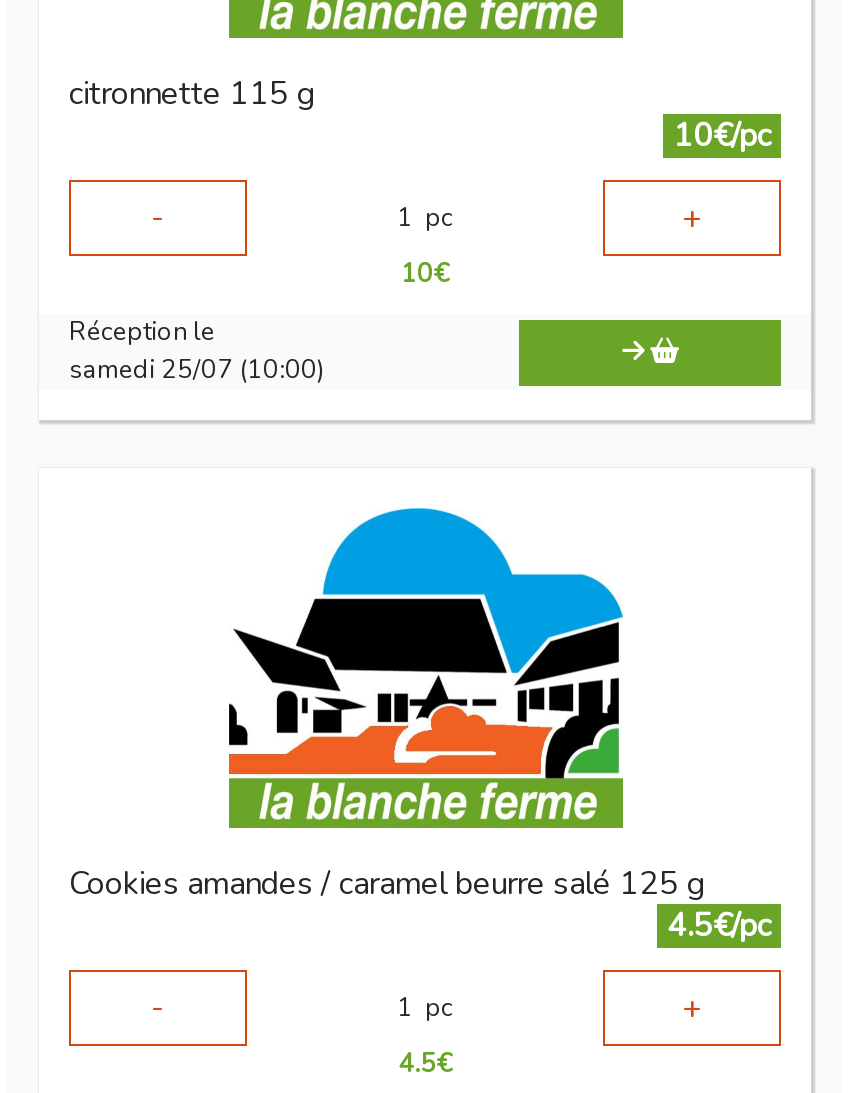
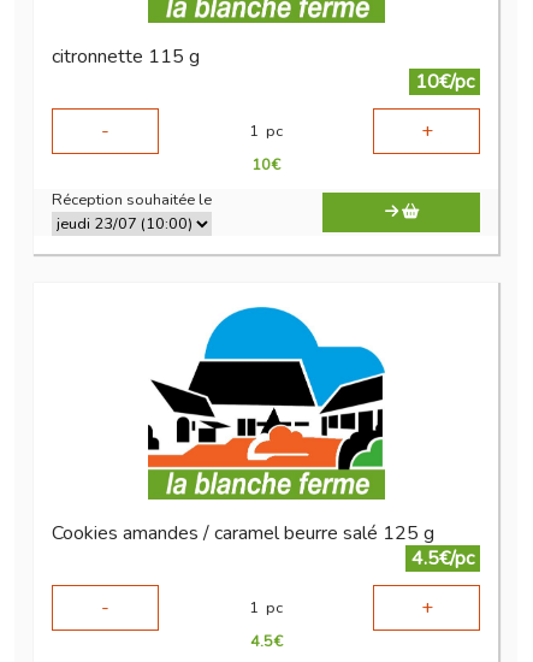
- Réception le
- samedi 25/07 (10:00)
+ Réception souhaitée le
